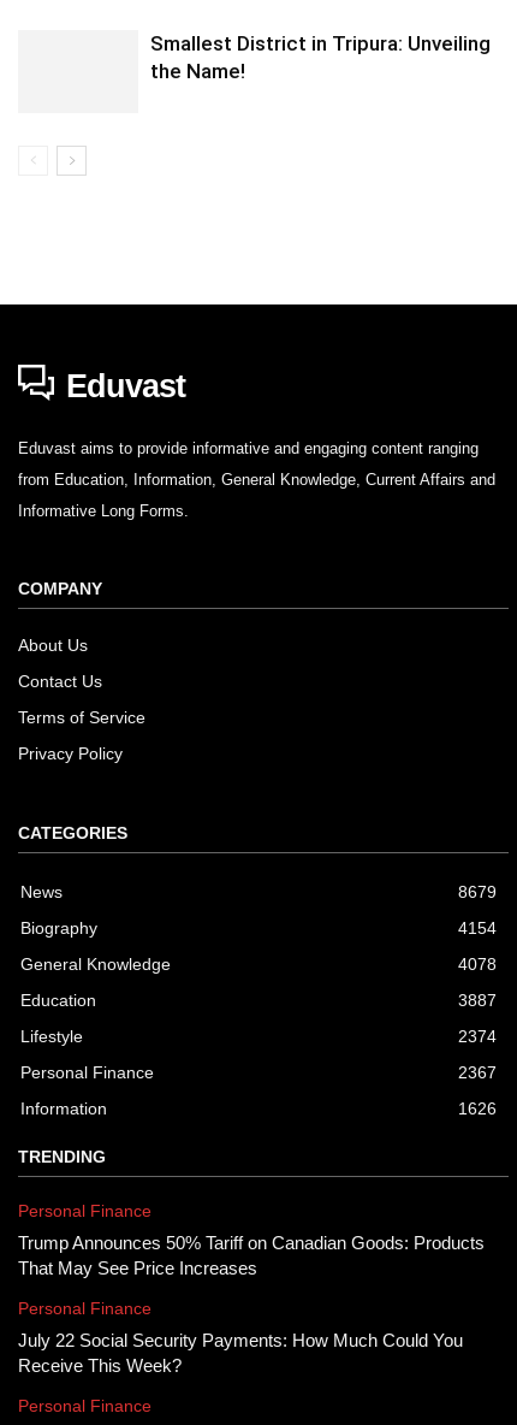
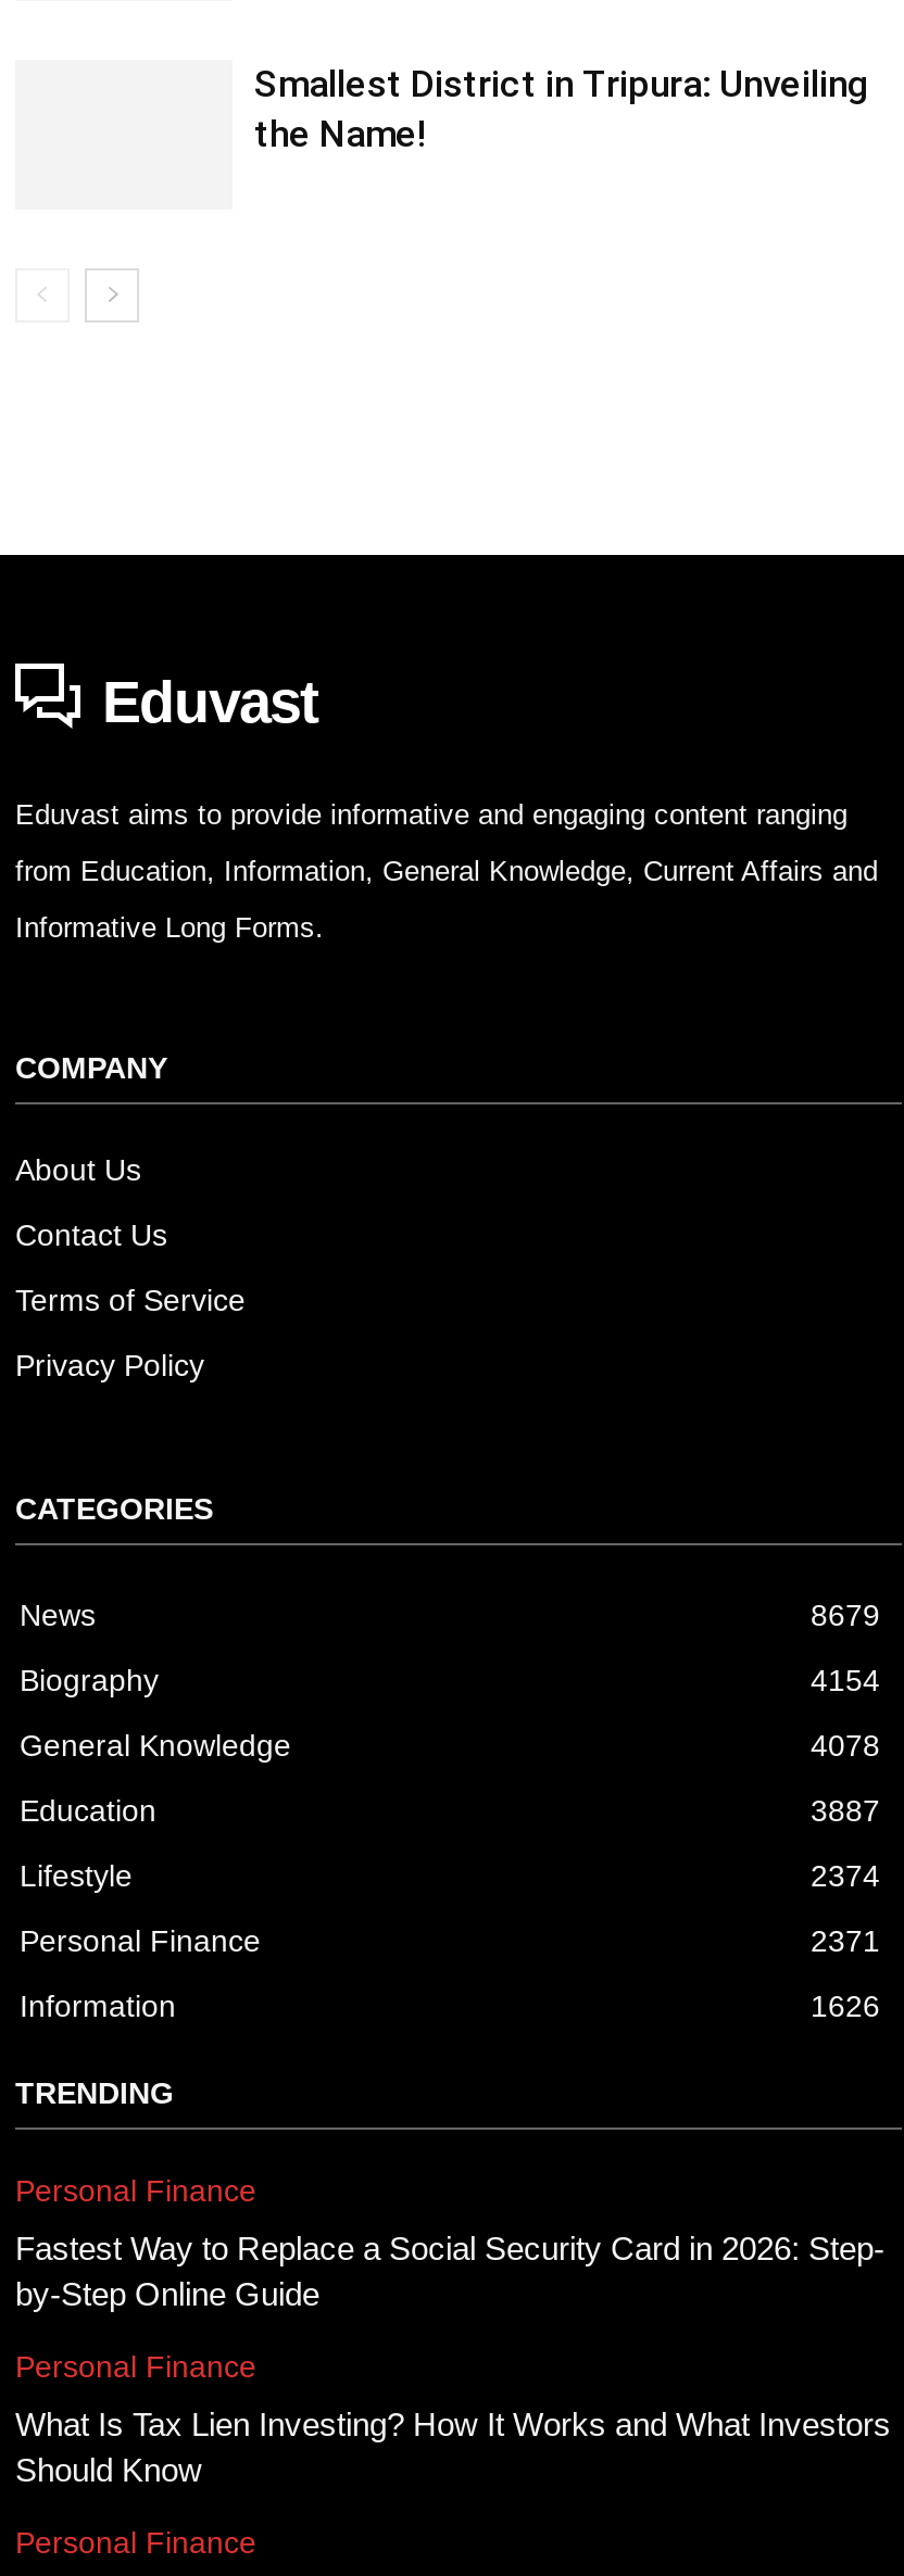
- 2367
+ 2371

- Trump Announces 50% Tariff on Canadian Goods: Products
- That May See Price Increases
+ Fastest Way to Replace a Social Security Card in 2026: Step-
+ by-Step Online Guide

- July 22 Social Security Payments: How Much Could You
- Receive This Week?
+ What Is Tax Lien Investing? How It Works and What Investors
+ Should Know
